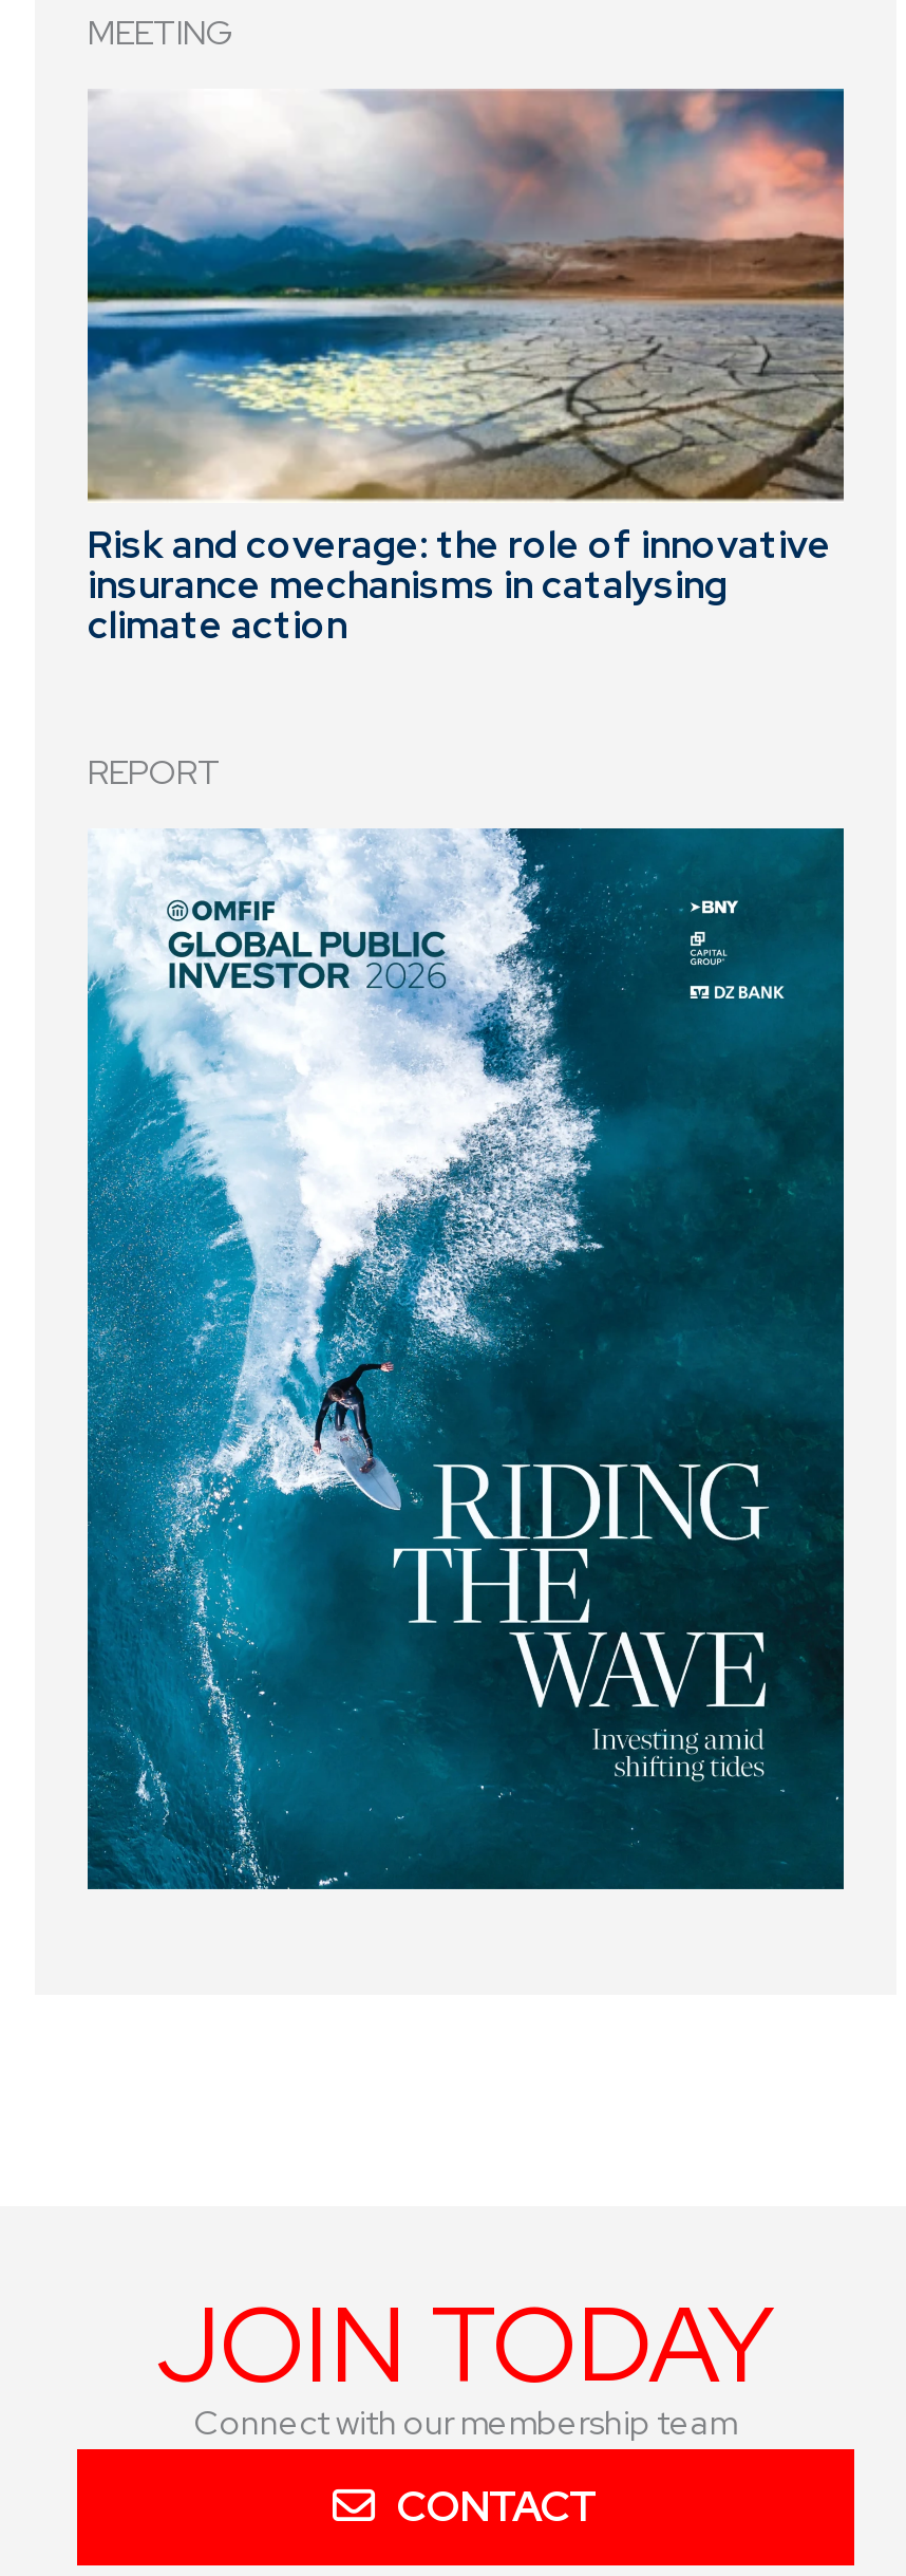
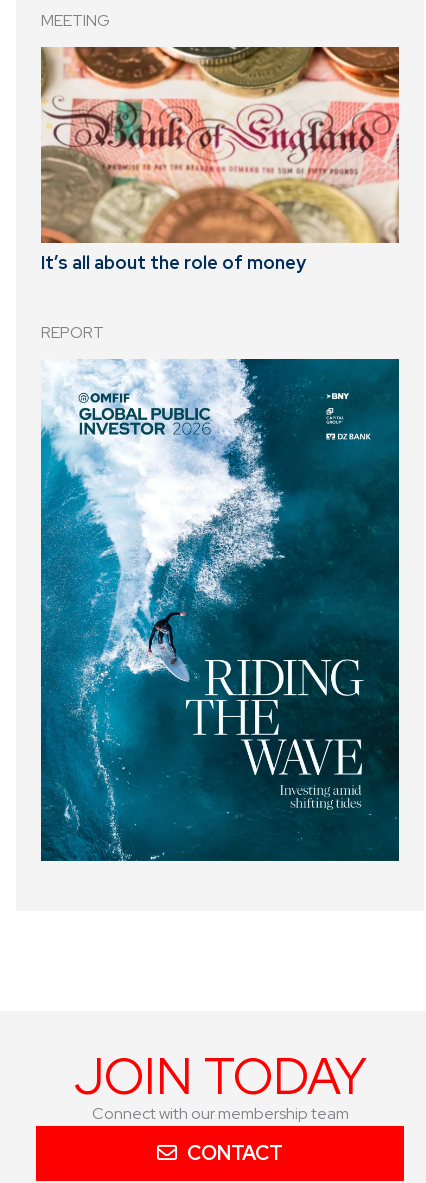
- [image]
+ [image]

- Risk and coverage: the role of innovative
- insurance mechanisms in catalysing
- climate action
+ It’s all about the role of money
